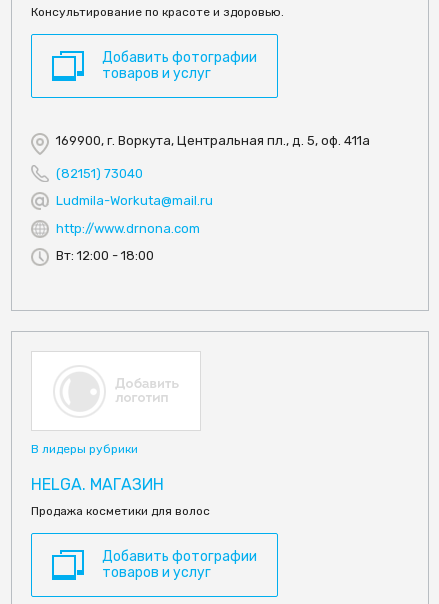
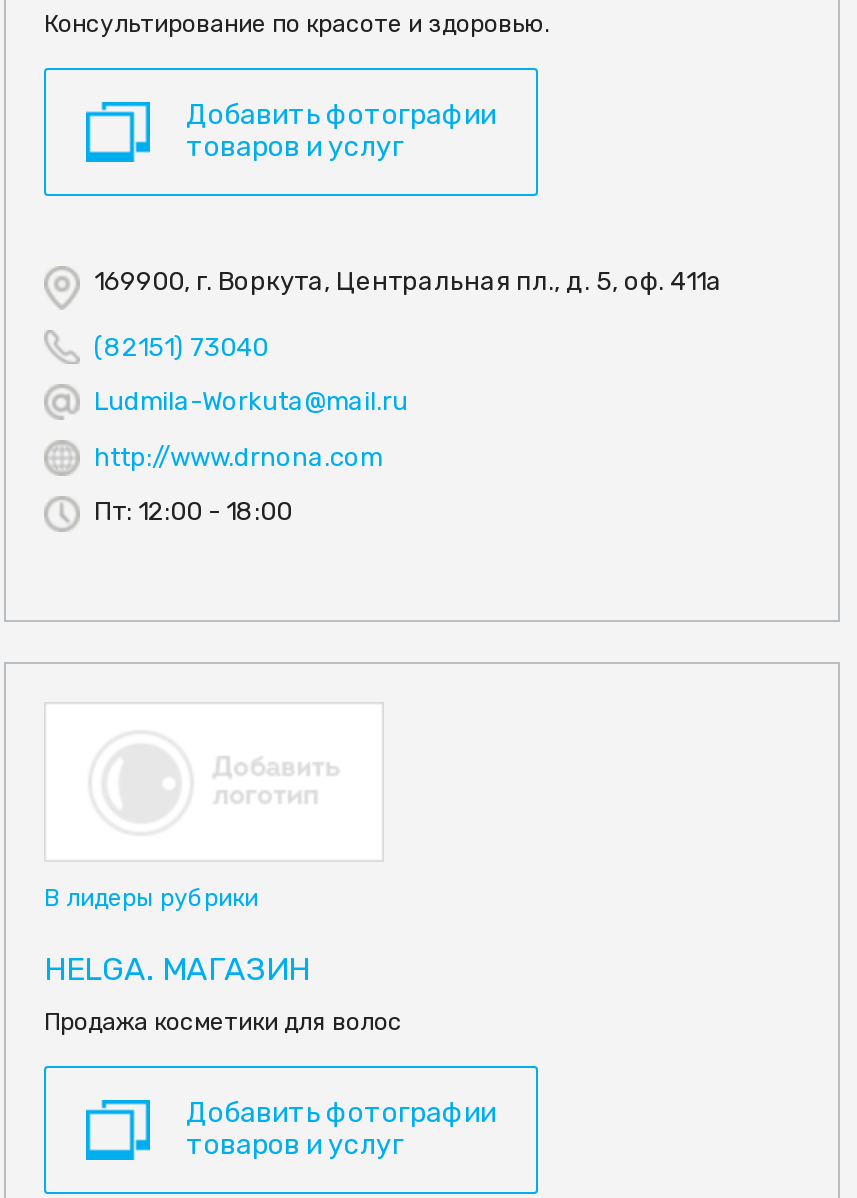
- Вт: 12:00 - 18:00
+ Пт: 12:00 - 18:00
